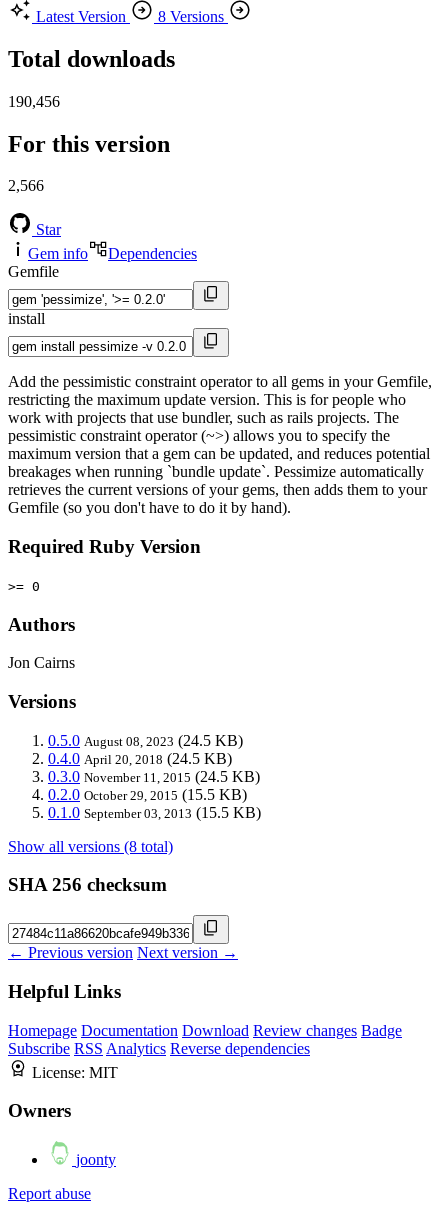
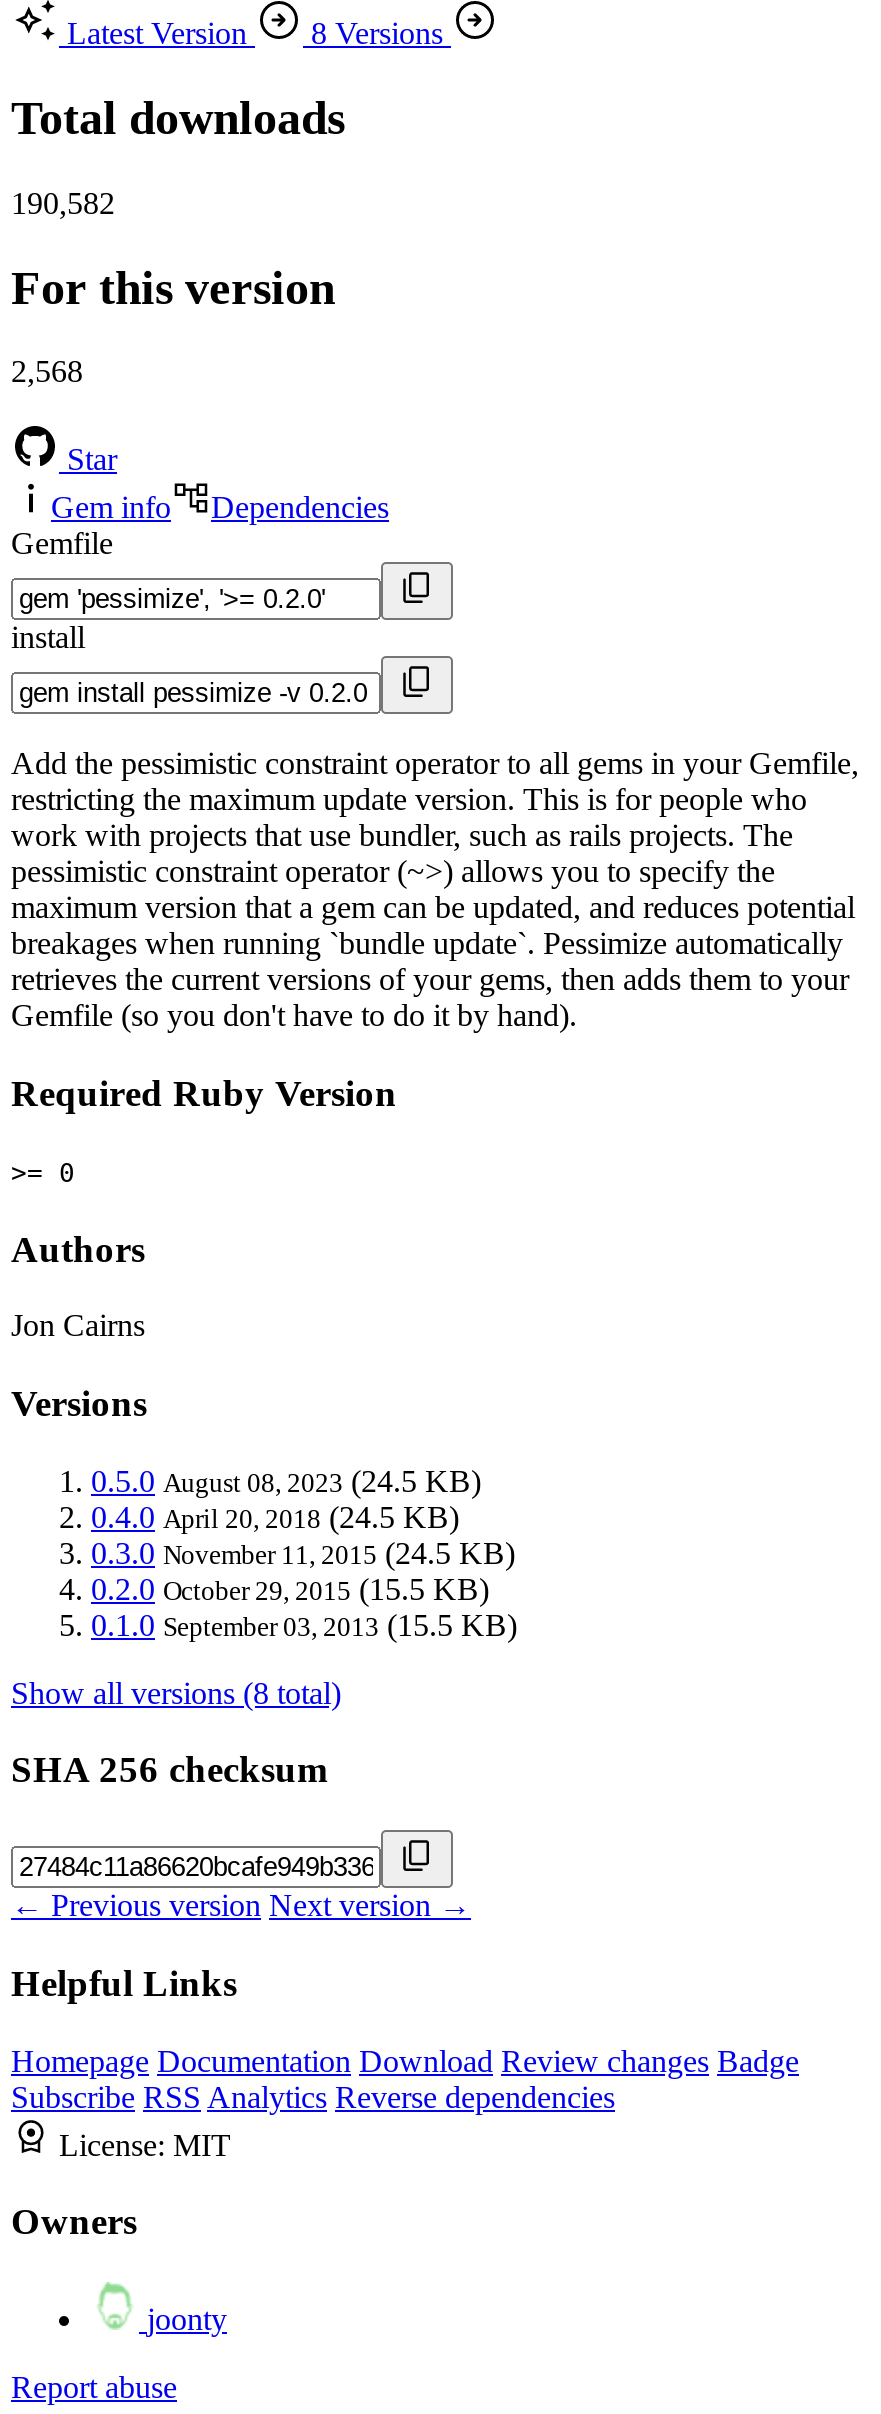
- 190,456
+ 190,582

- 2,566
+ 2,568
